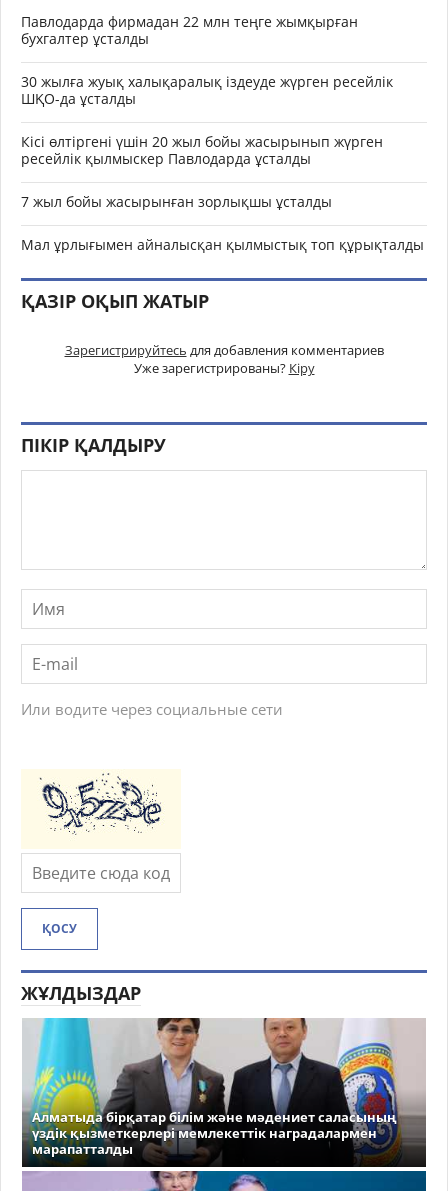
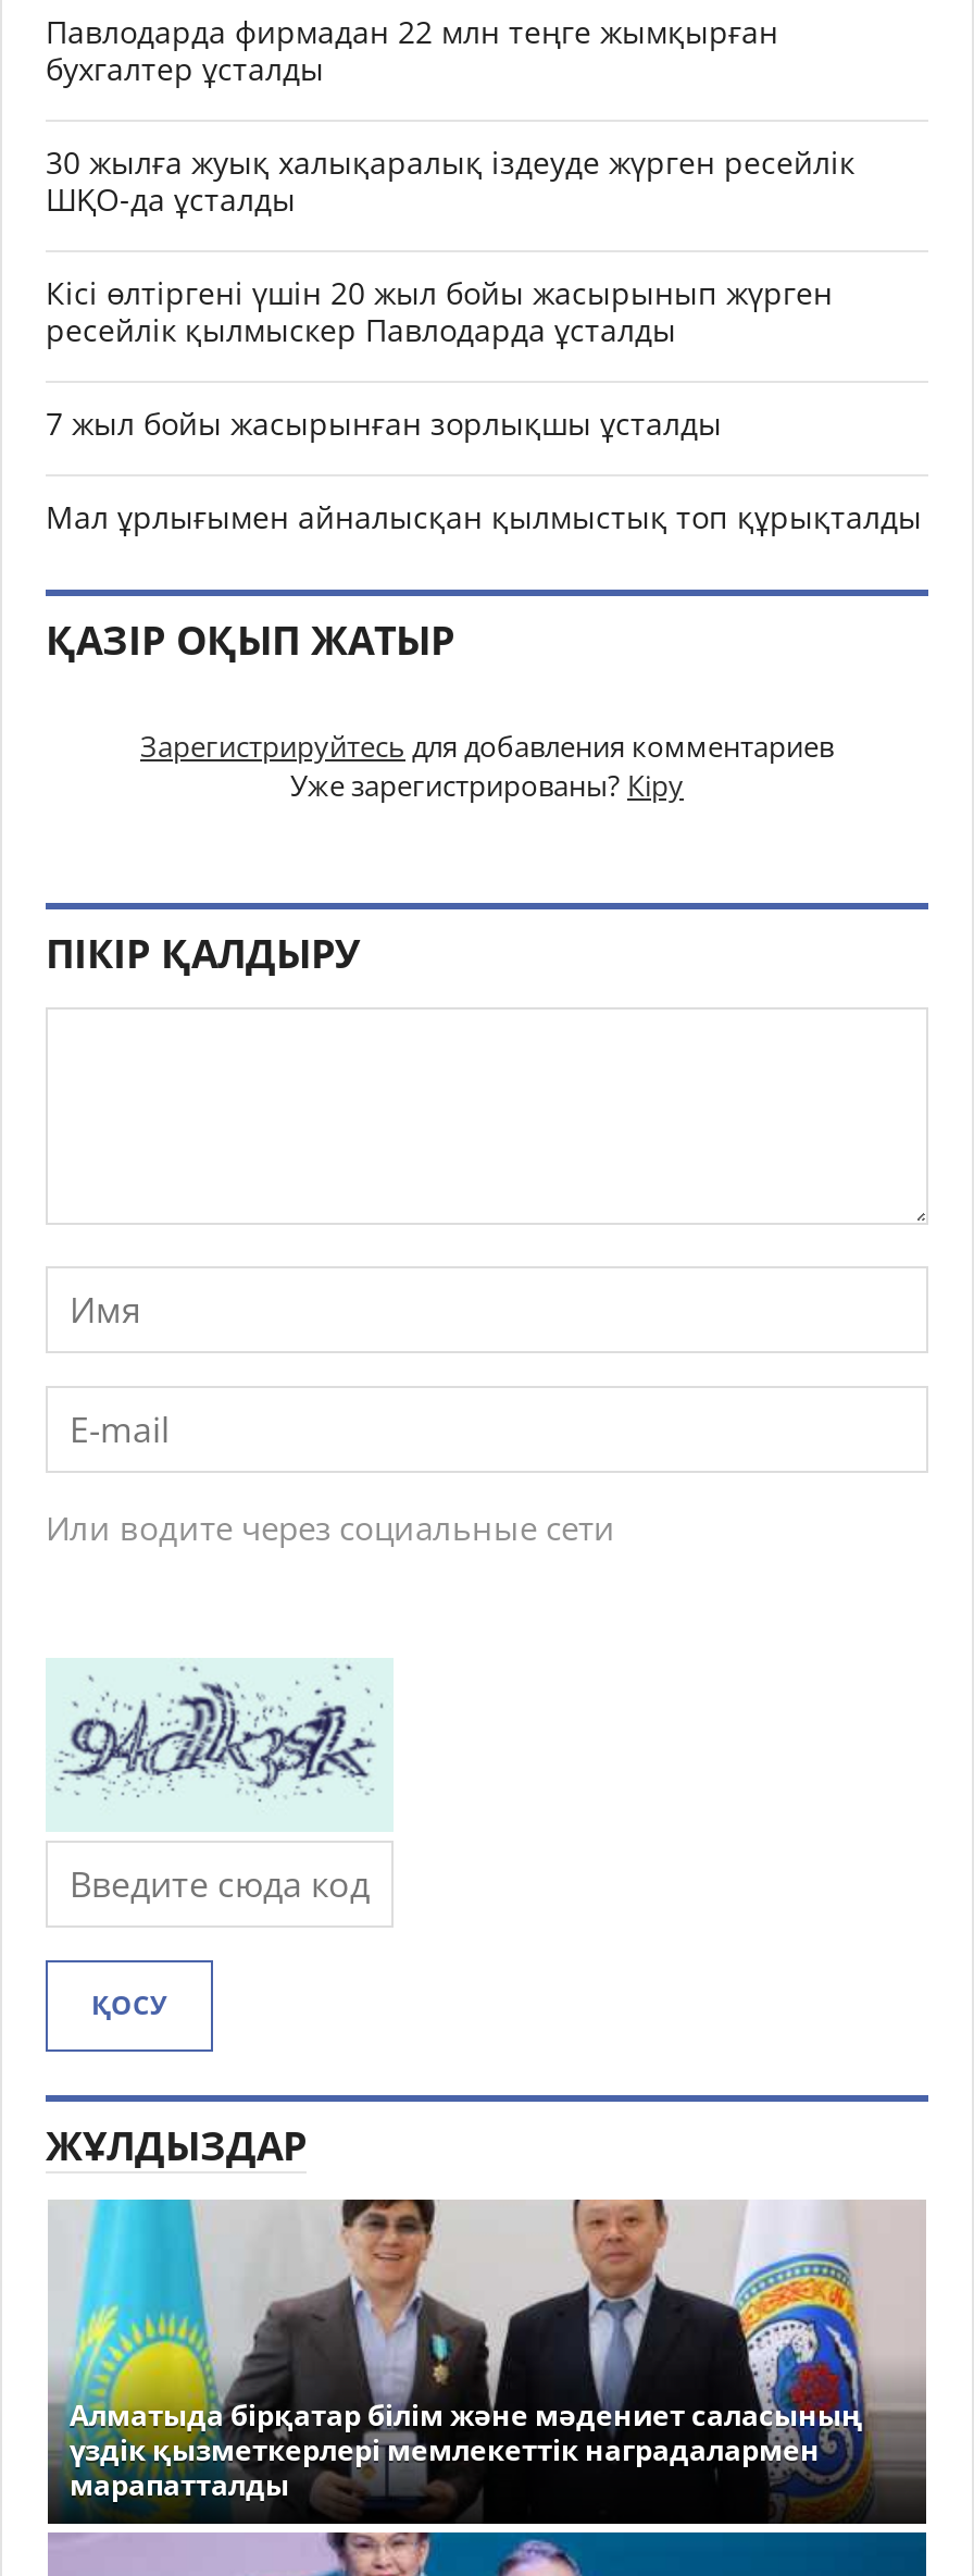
- [image]
+ [image]
